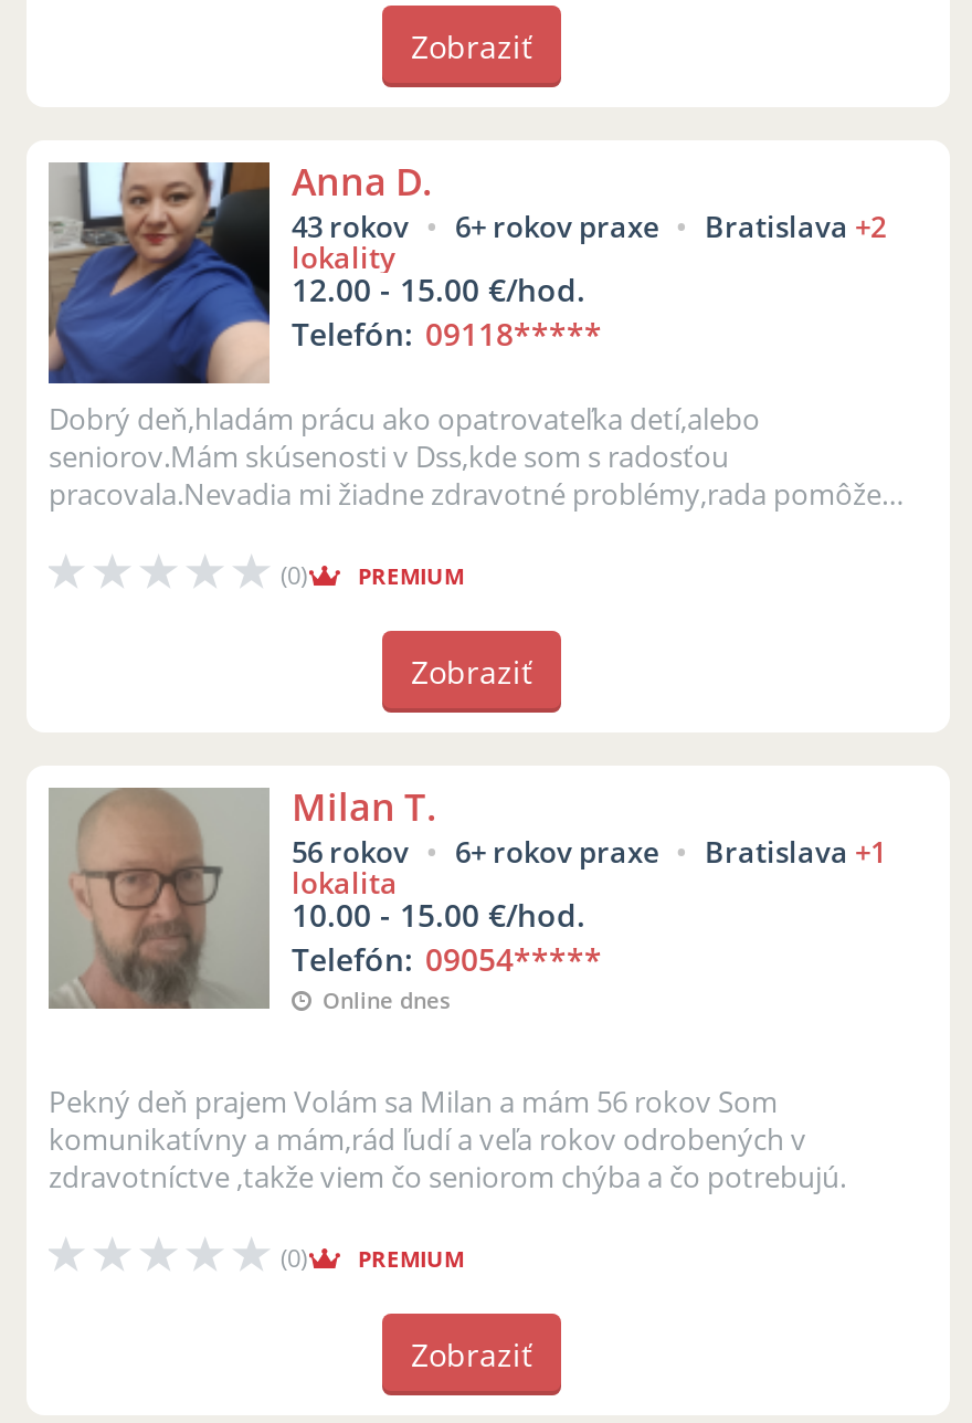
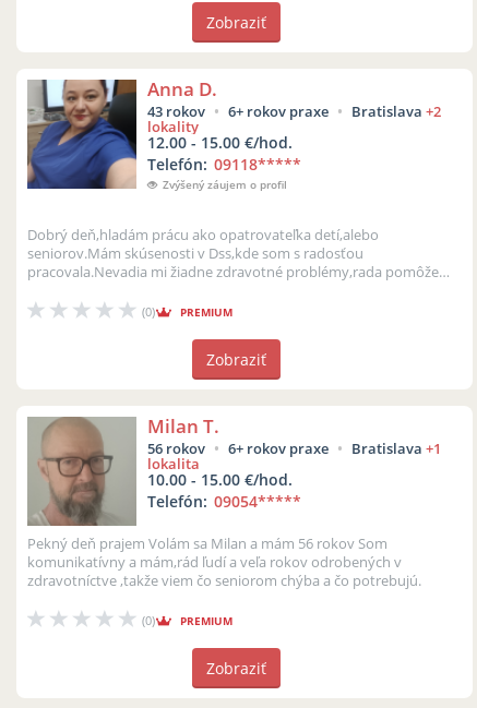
+ Zvýšený záujem o profil

moved down: [image] | Dobrý deň,hladám prácu ako opatrovateľka detí,alebo | seniorov.Mám skúsenosti v Dss,kde som s radosťou | ... | 10.00 - 15.00 €/hod. | Telefón: 09054*****

- Online dnes
